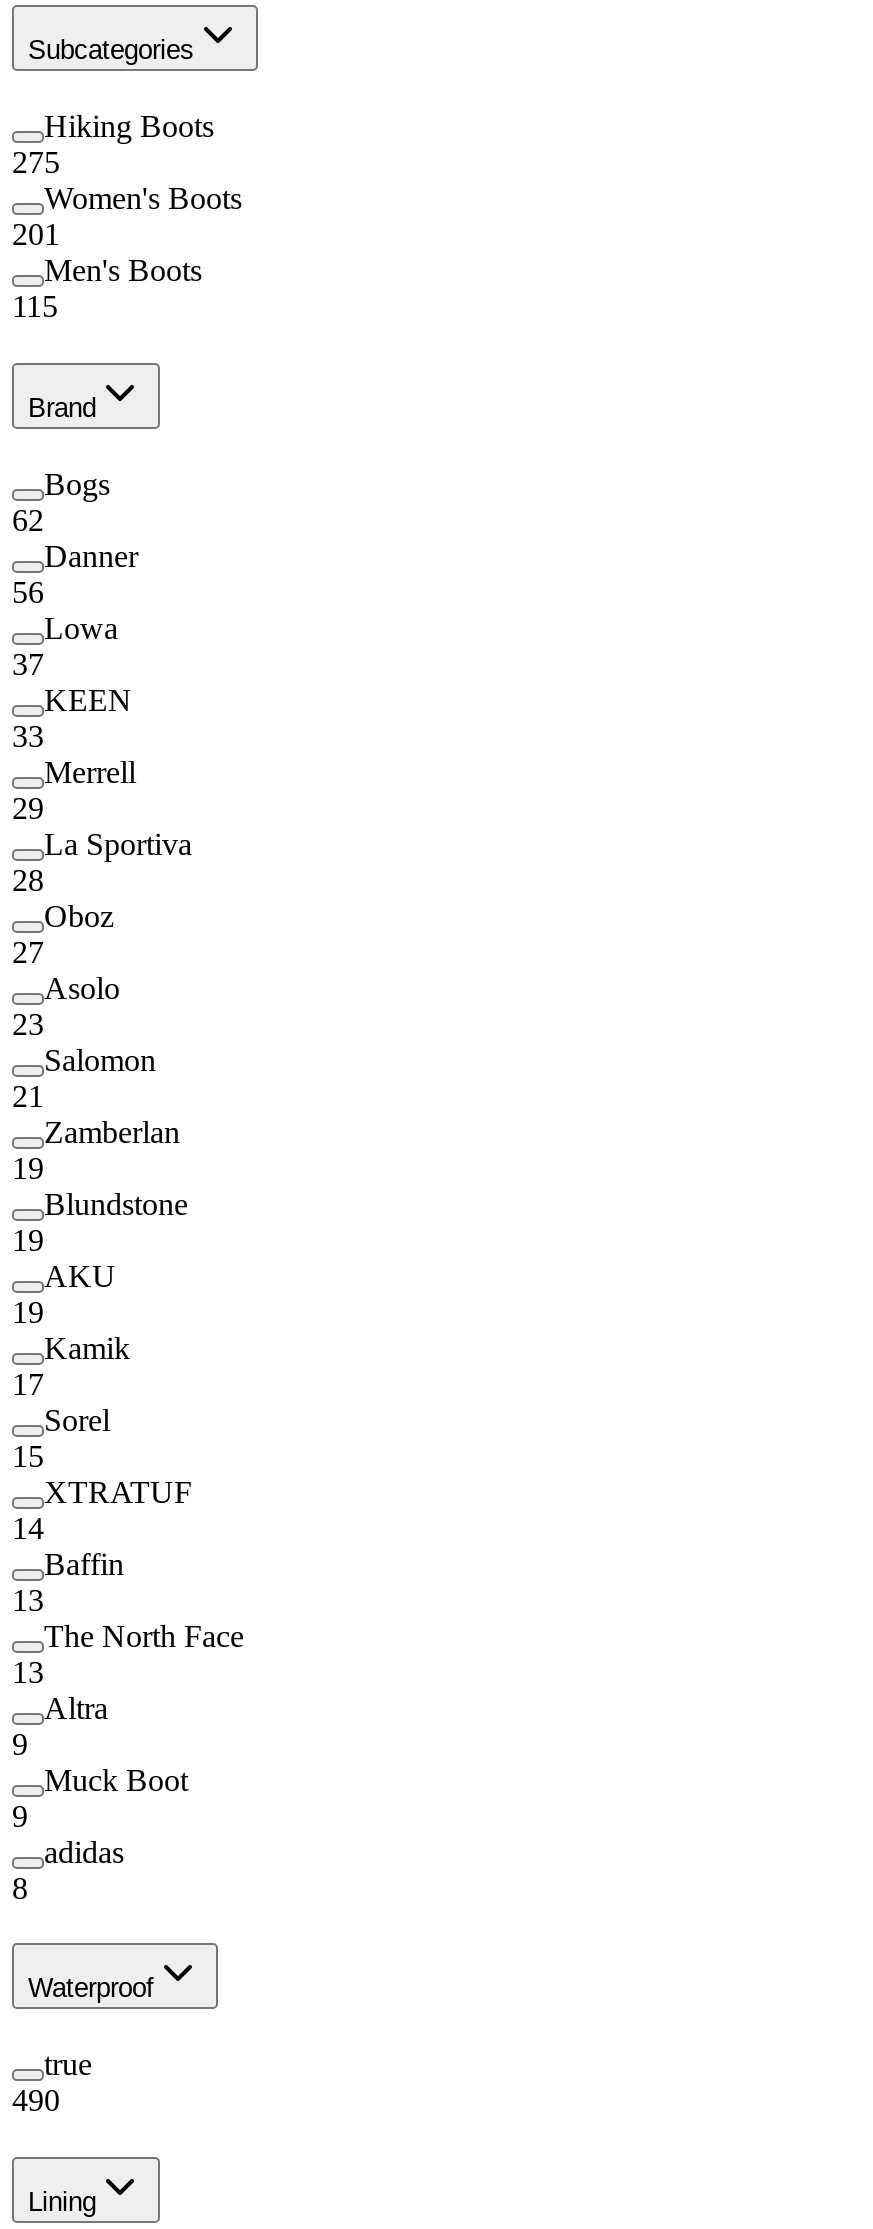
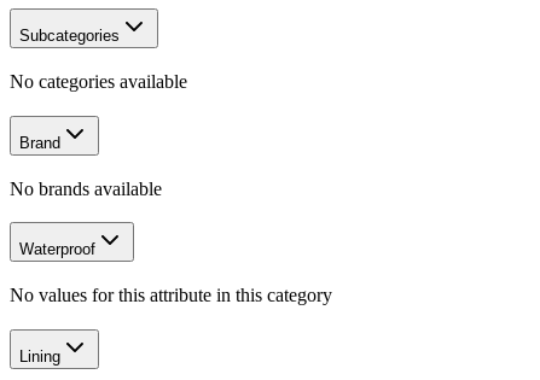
- Hiking Boots
- 275
- Women's Boots
- 201
- Men's Boots
- 115
+ No categories available

- Bogs
- 62
- Danner
- 56
- Lowa
- 37
- KEEN
- 33
- Merrell
- 29
- La Sportiva
- 28
- Oboz
- 27
- Asolo
- 23
- Salomon
- 21
- Zamberlan
- 19
- Blundstone
- 19
- AKU
- 19
- Kamik
- 17
- Sorel
- 15
- XTRATUF
- 14
- Baffin
- 13
- The North Face
- 13
- Altra
- 9
- Muck Boot
- 9
- adidas
- 8
+ No brands available

- true
- 490
+ No values for this attribute in this category
